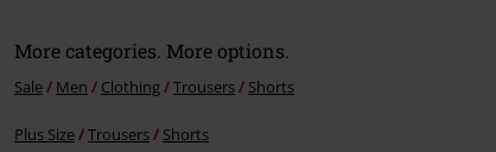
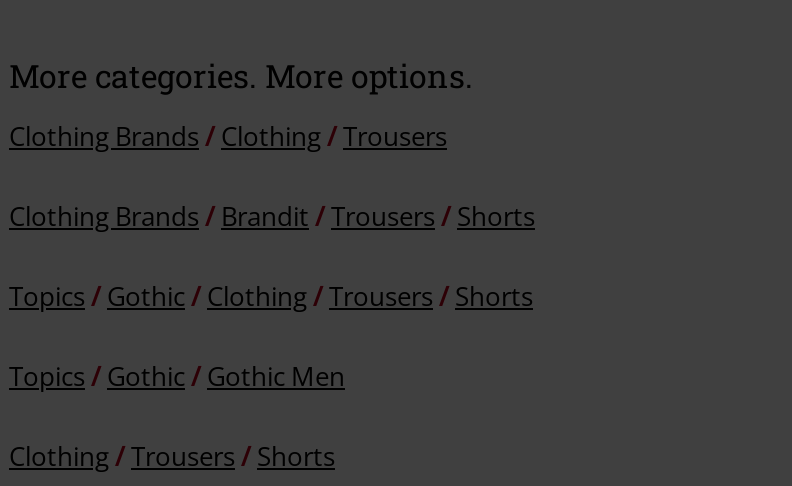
- Sale
- Men
+ Clothing Brands
+ Clothing
+ Trousers
+ Clothing Brands
+ Brandit
+ Trousers
+ Shorts
+ Topics
+ Gothic

- Plus Size
+ Topics
+ Gothic
+ Gothic Men
+ Clothing
